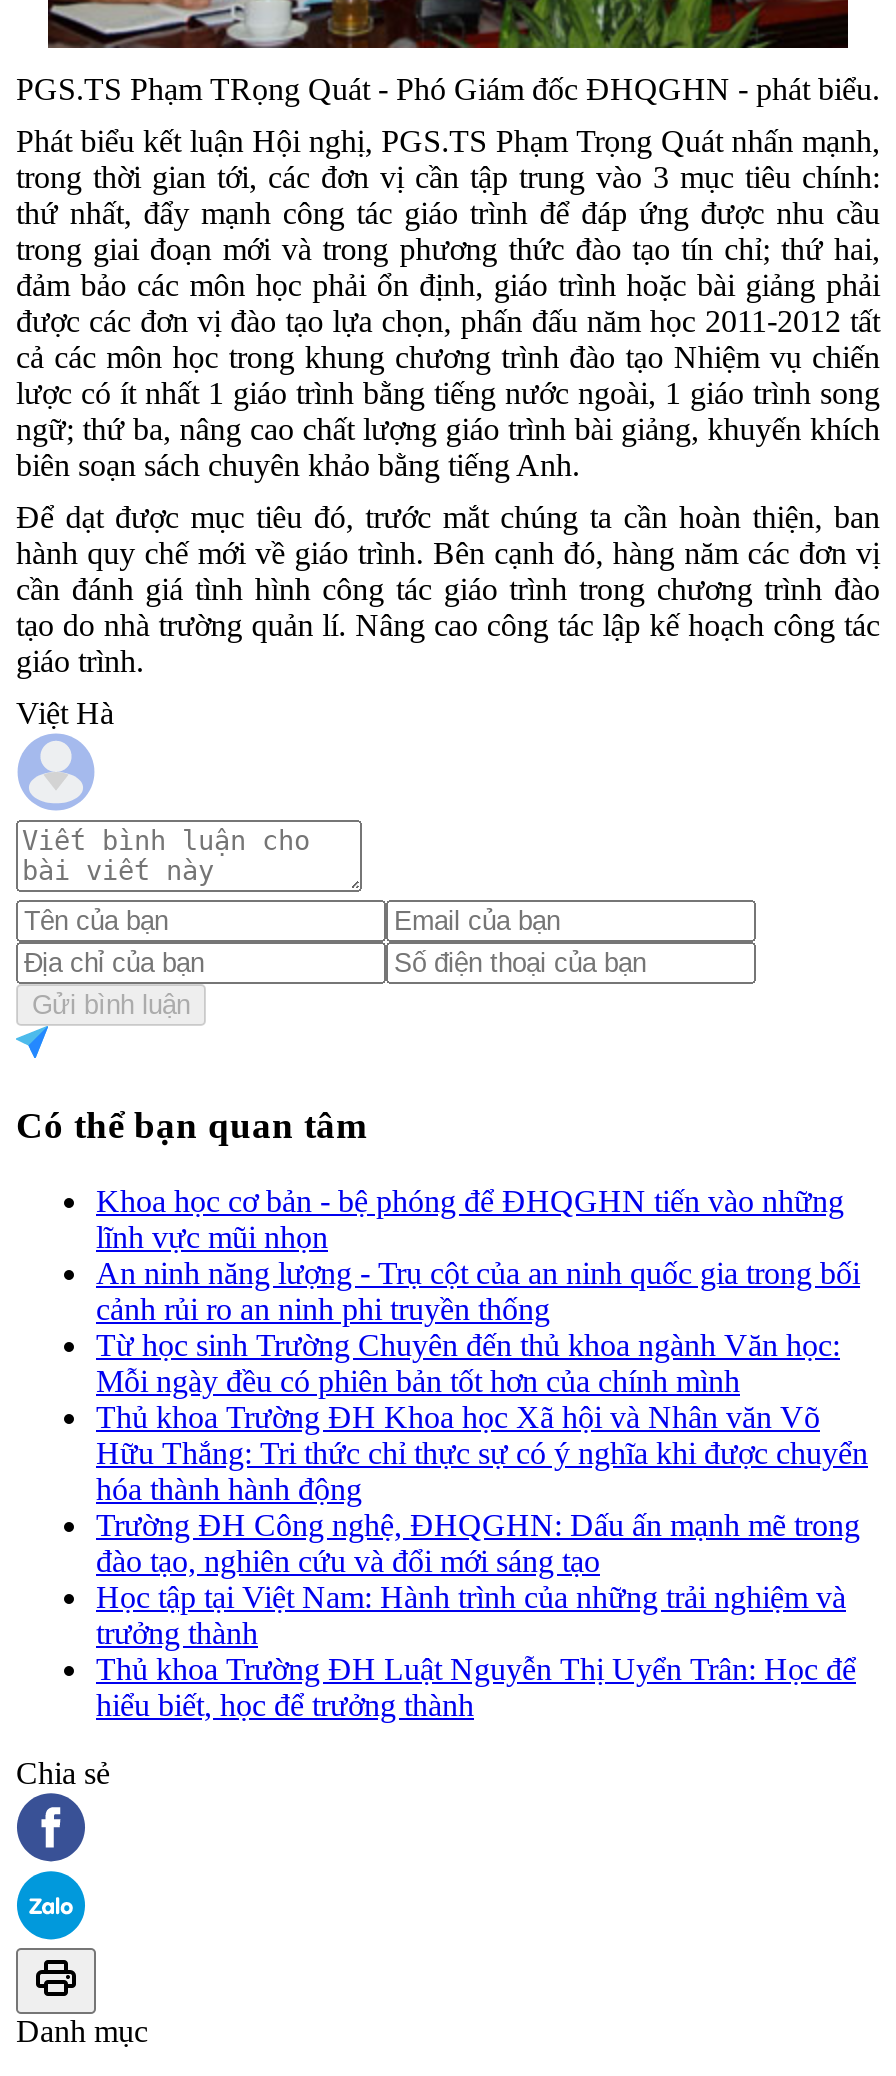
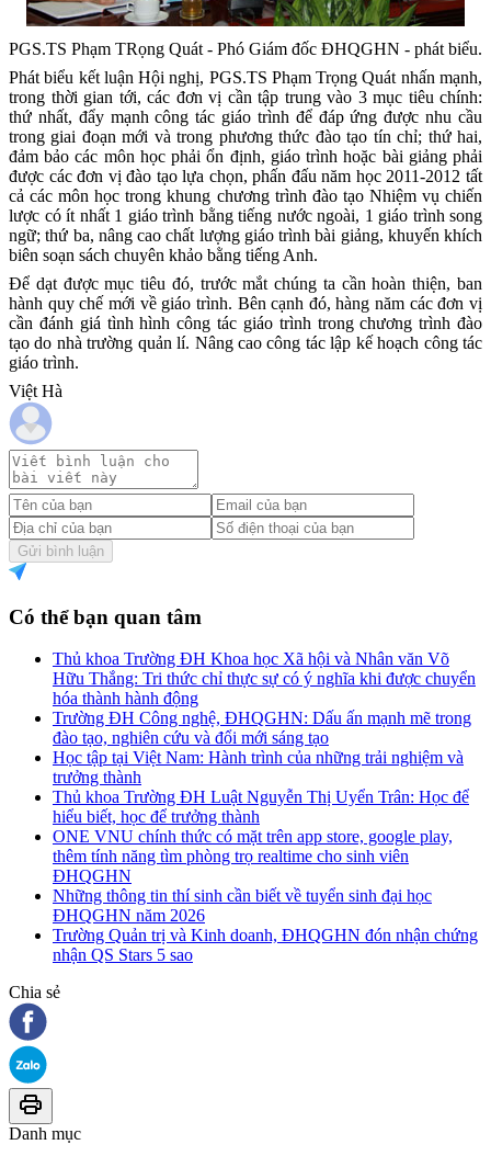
- Khoa học cơ bản - bệ phóng để ĐHQGHN tiến vào những
- lĩnh vực mũi nhọn
- An ninh năng lượng - Trụ cột của an ninh quốc gia trong bối
- cảnh rủi ro an ninh phi truyền thống
- Từ học sinh Trường Chuyên đến thủ khoa ngành Văn học:
- Mỗi ngày đều có phiên bản tốt hơn của chính mình

moved up: Thủ khoa Trường ĐH Khoa học Xã hội và Nhân văn Võ | Hữu Thắng: Tri thức chỉ thực sự có ý nghĩa khi được chuyển | hóa thành hành động | ... | Thủ khoa Trường ĐH Luật Nguyễn Thị Uyển Trân: Học để | hiểu biết, học để trưởng thành

+ ONE VNU chính thức có mặt trên app store, google play,
+ thêm tính năng tìm phòng trọ realtime cho sinh viên
+ ĐHQGHN
+ Những thông tin thí sinh cần biết về tuyển sinh đại học
+ ĐHQGHN năm 2026
+ Trường Quản trị và Kinh doanh, ĐHQGHN đón nhận chứng
+ nhận QS Stars 5 sao
